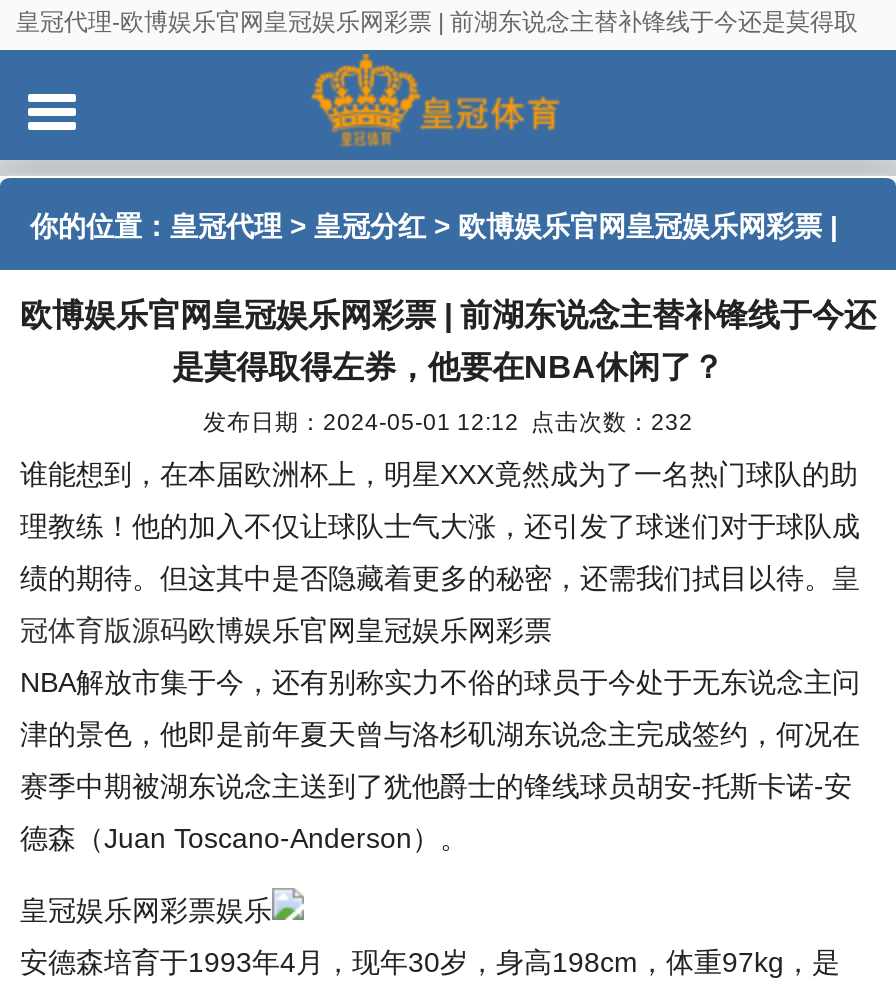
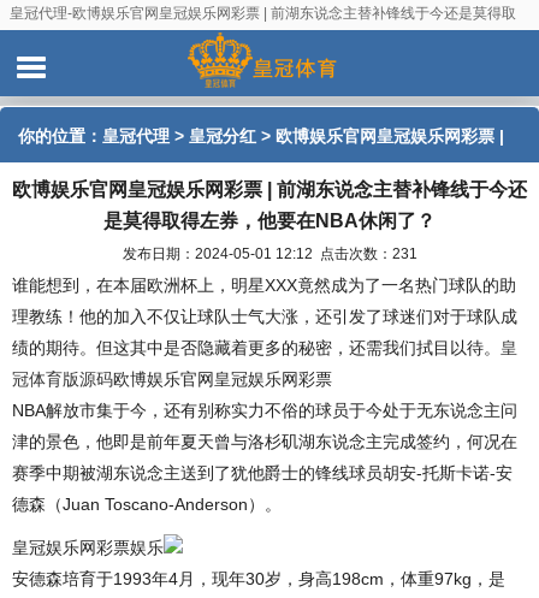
- 发布日期：2024-05-01 12:12 点击次数：232
+ 发布日期：2024-05-01 12:12 点击次数：231
